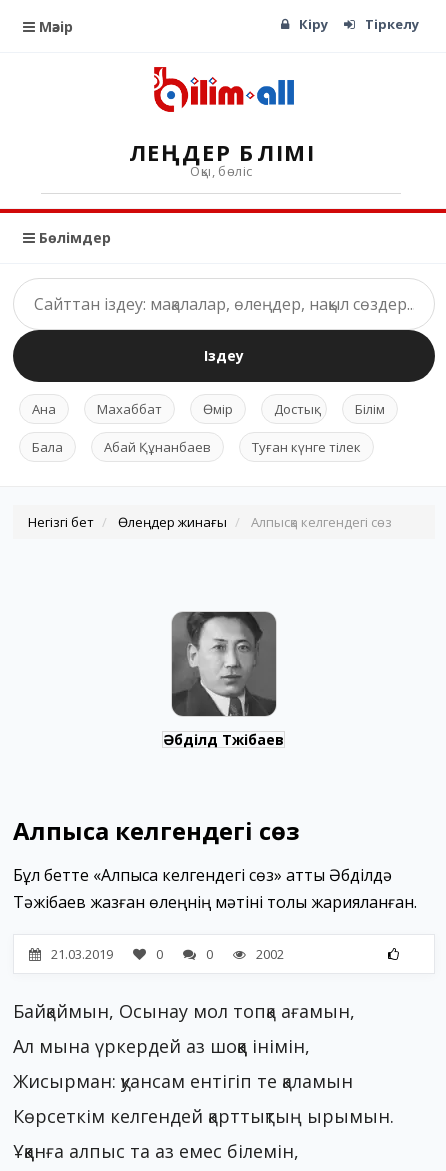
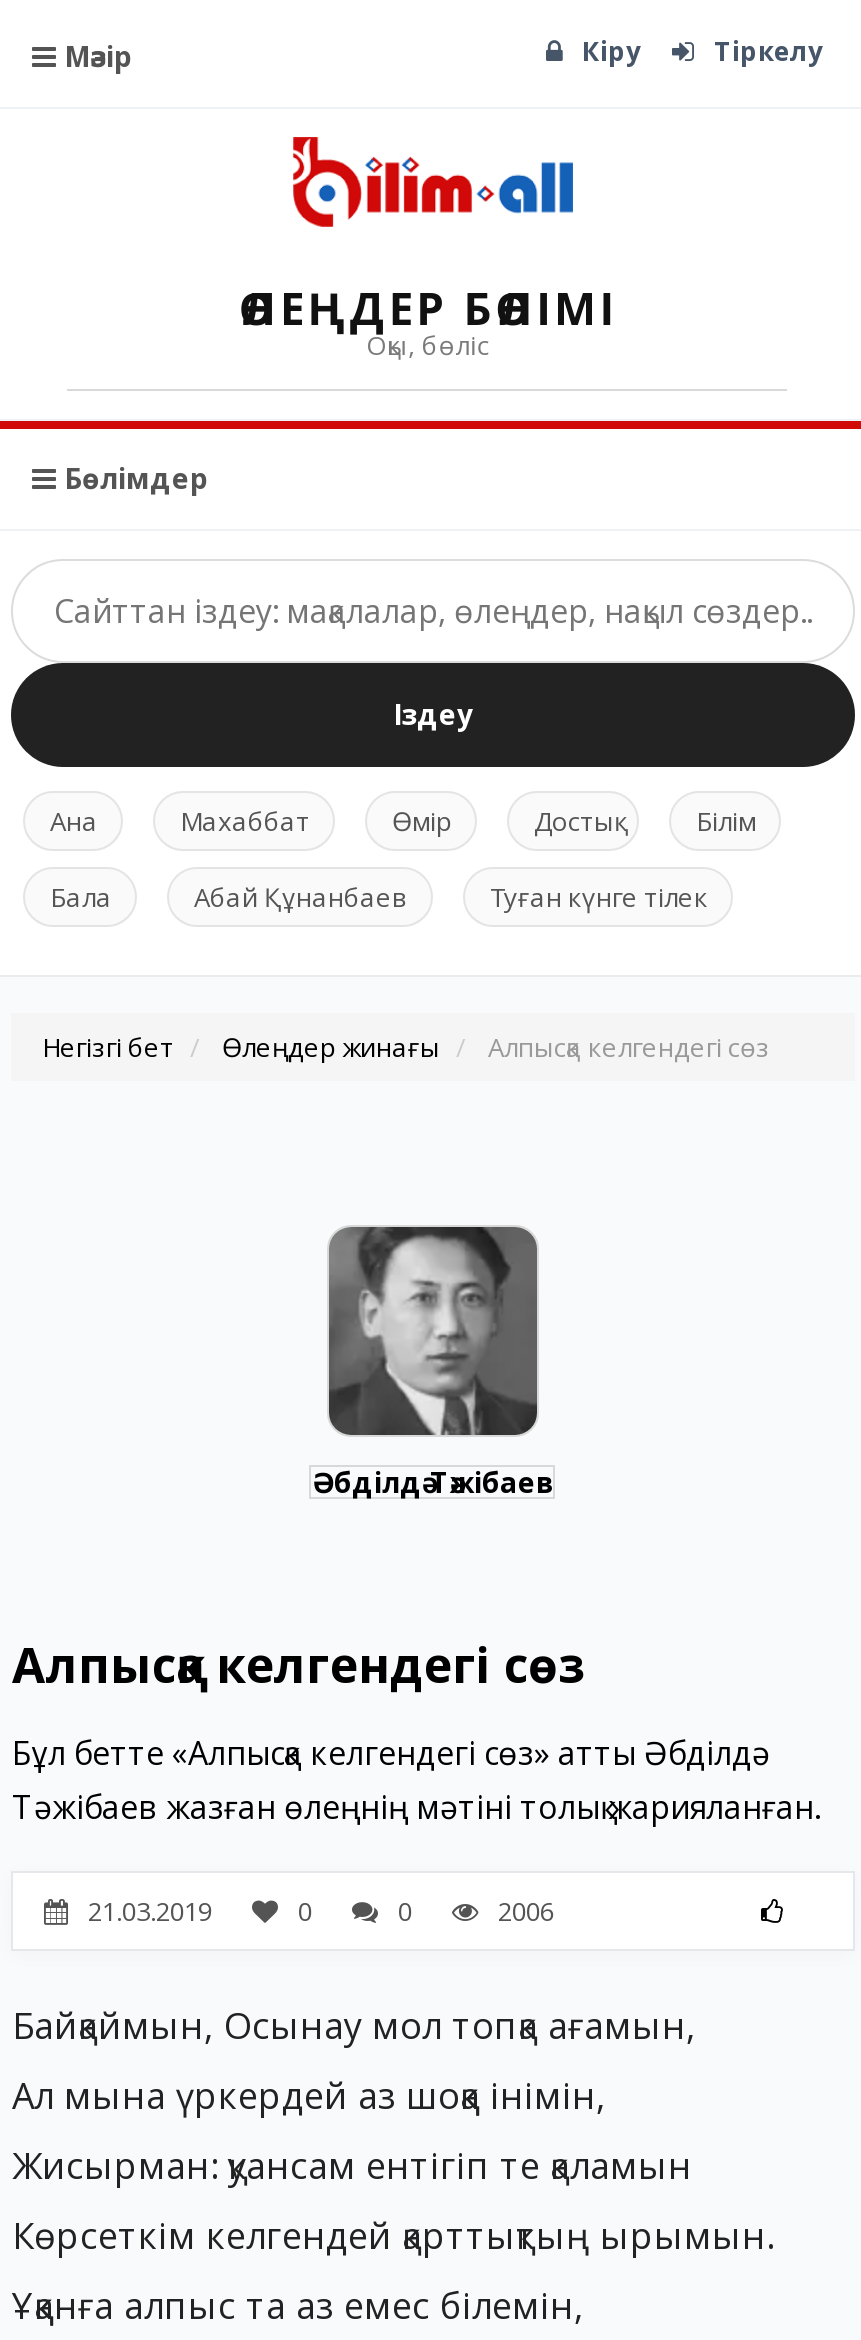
- 2002
+ 2006
